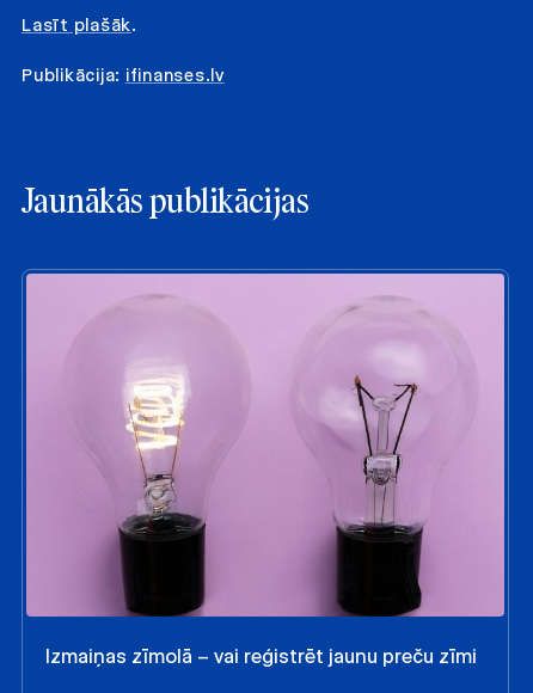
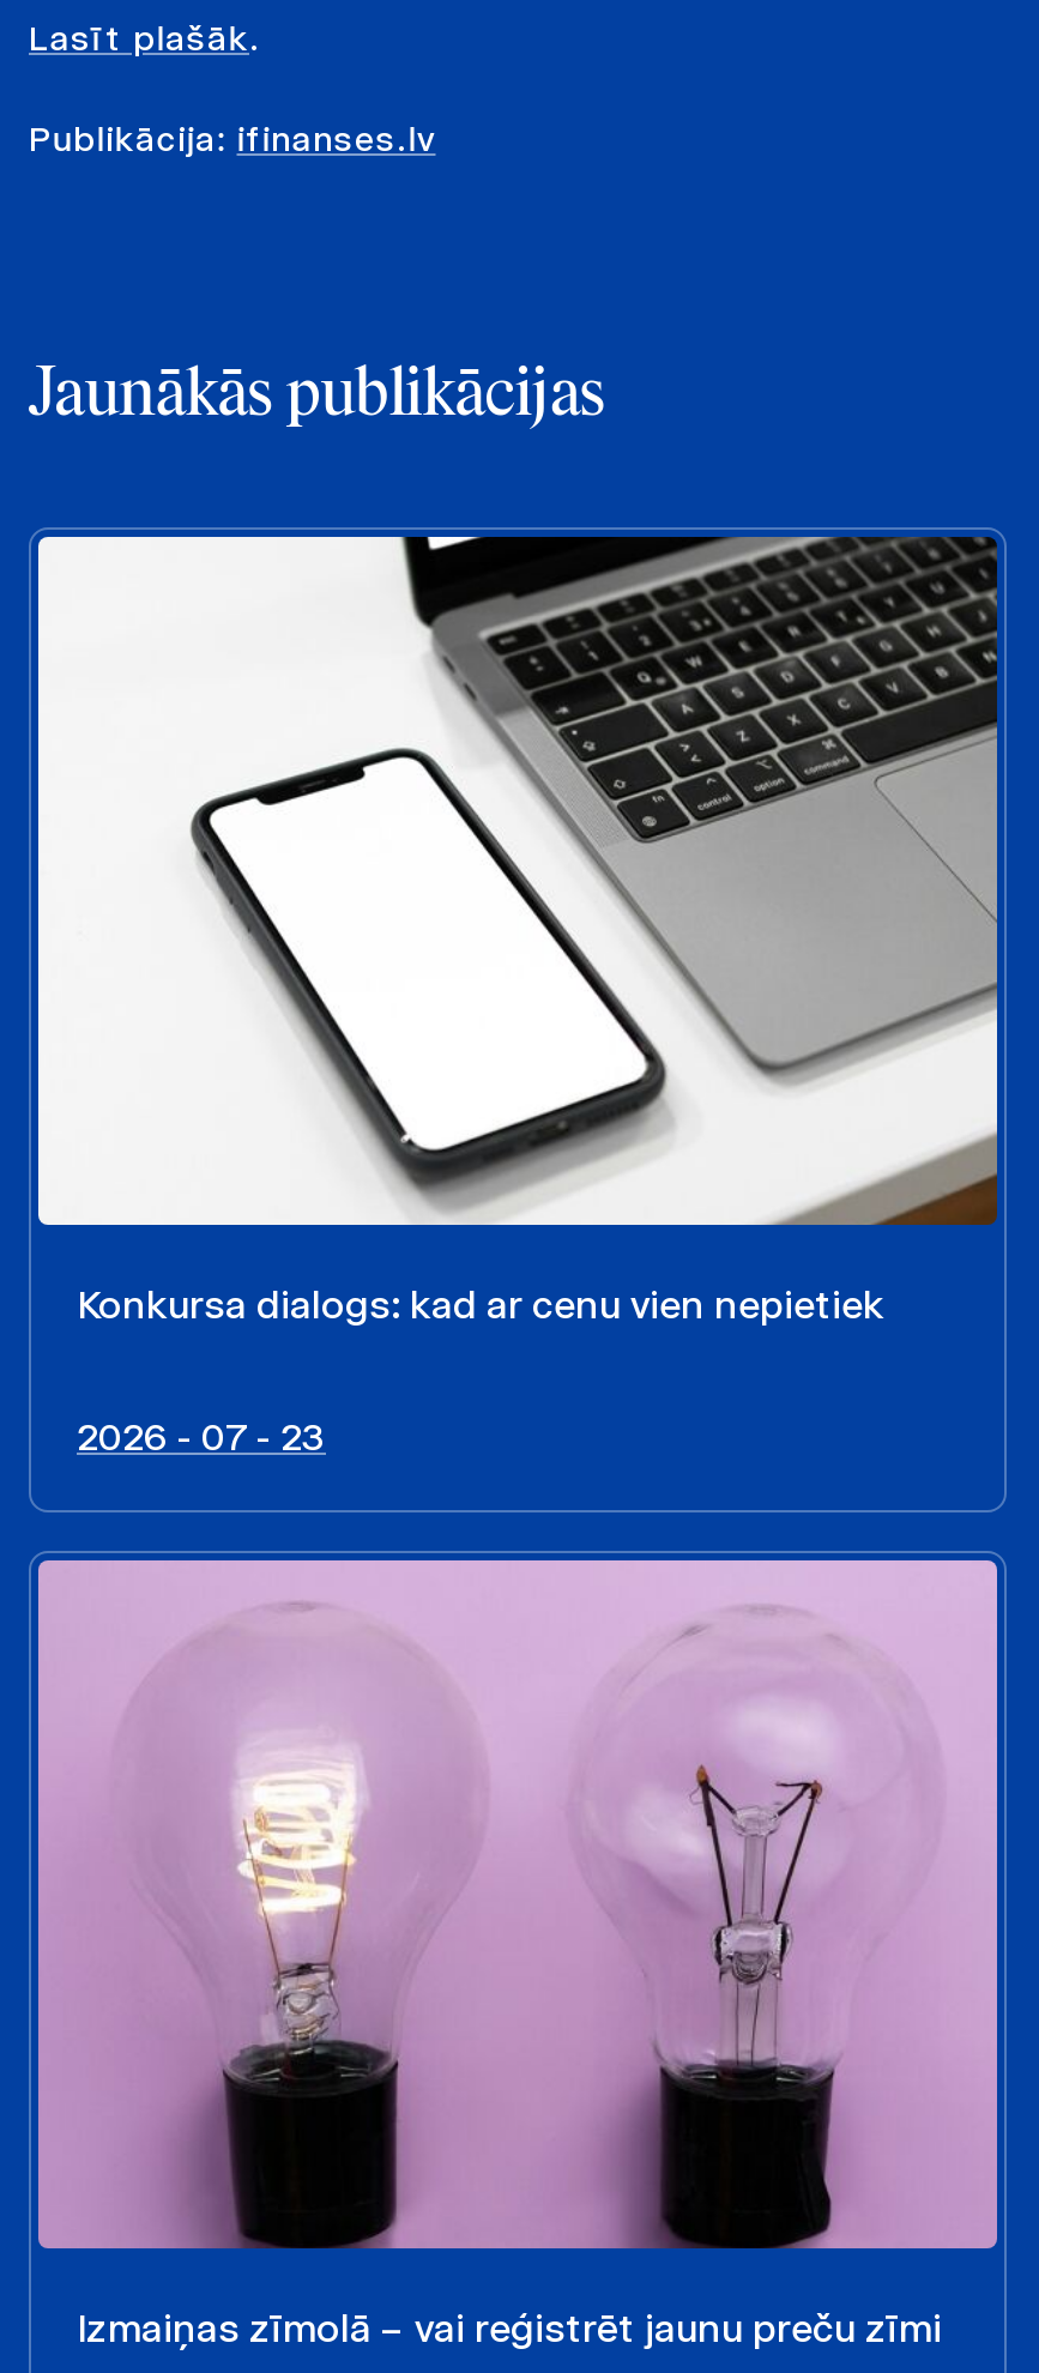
+ [image]
+ Konkursa dialogs: kad ar cenu vien nepietiek
+ 2026 - 07 - 23
